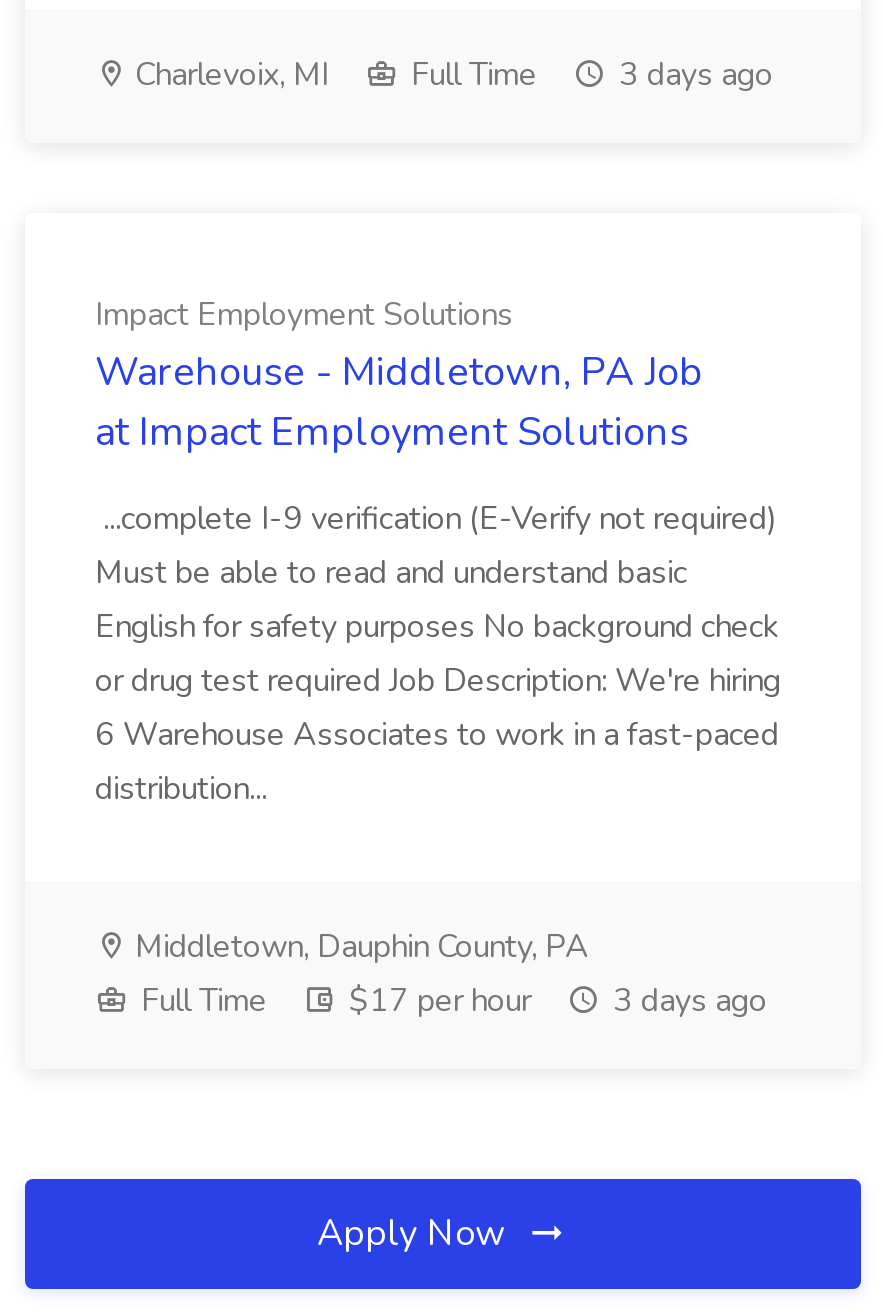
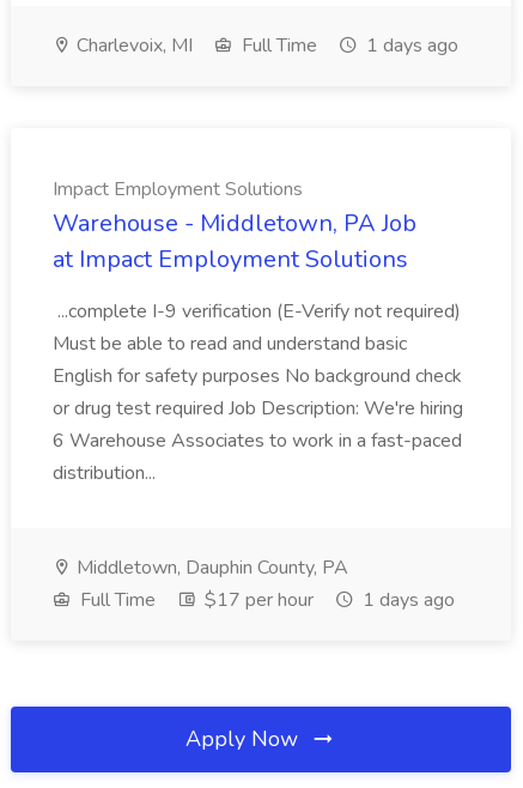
- Charlevoix, MI Full Time 3 days ago
+ Charlevoix, MI Full Time 1 days ago

- Full Time $17 per hour 3 days ago
+ Full Time $17 per hour 1 days ago
